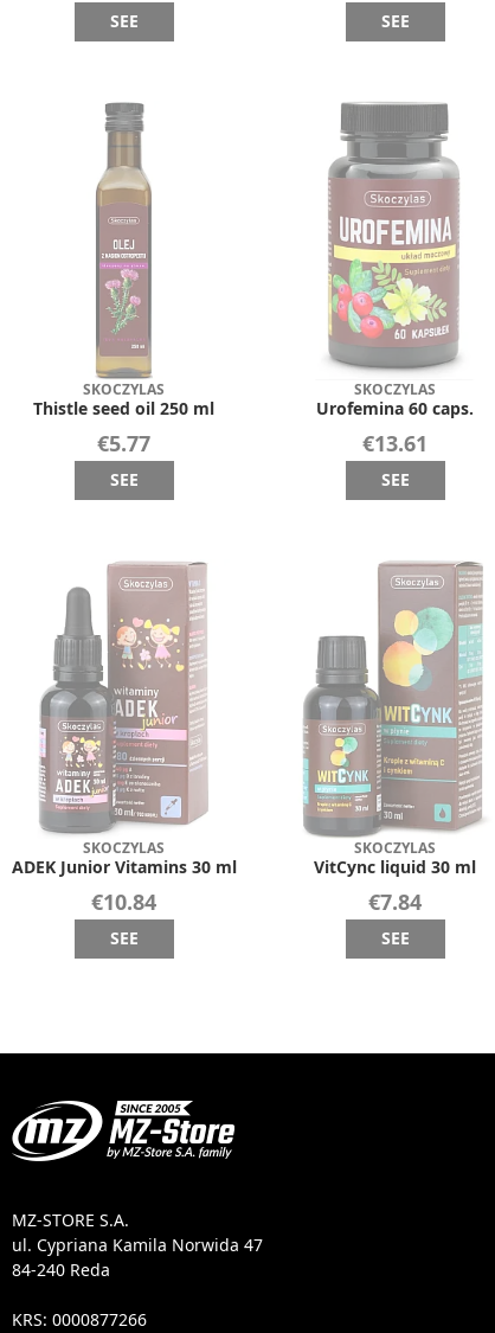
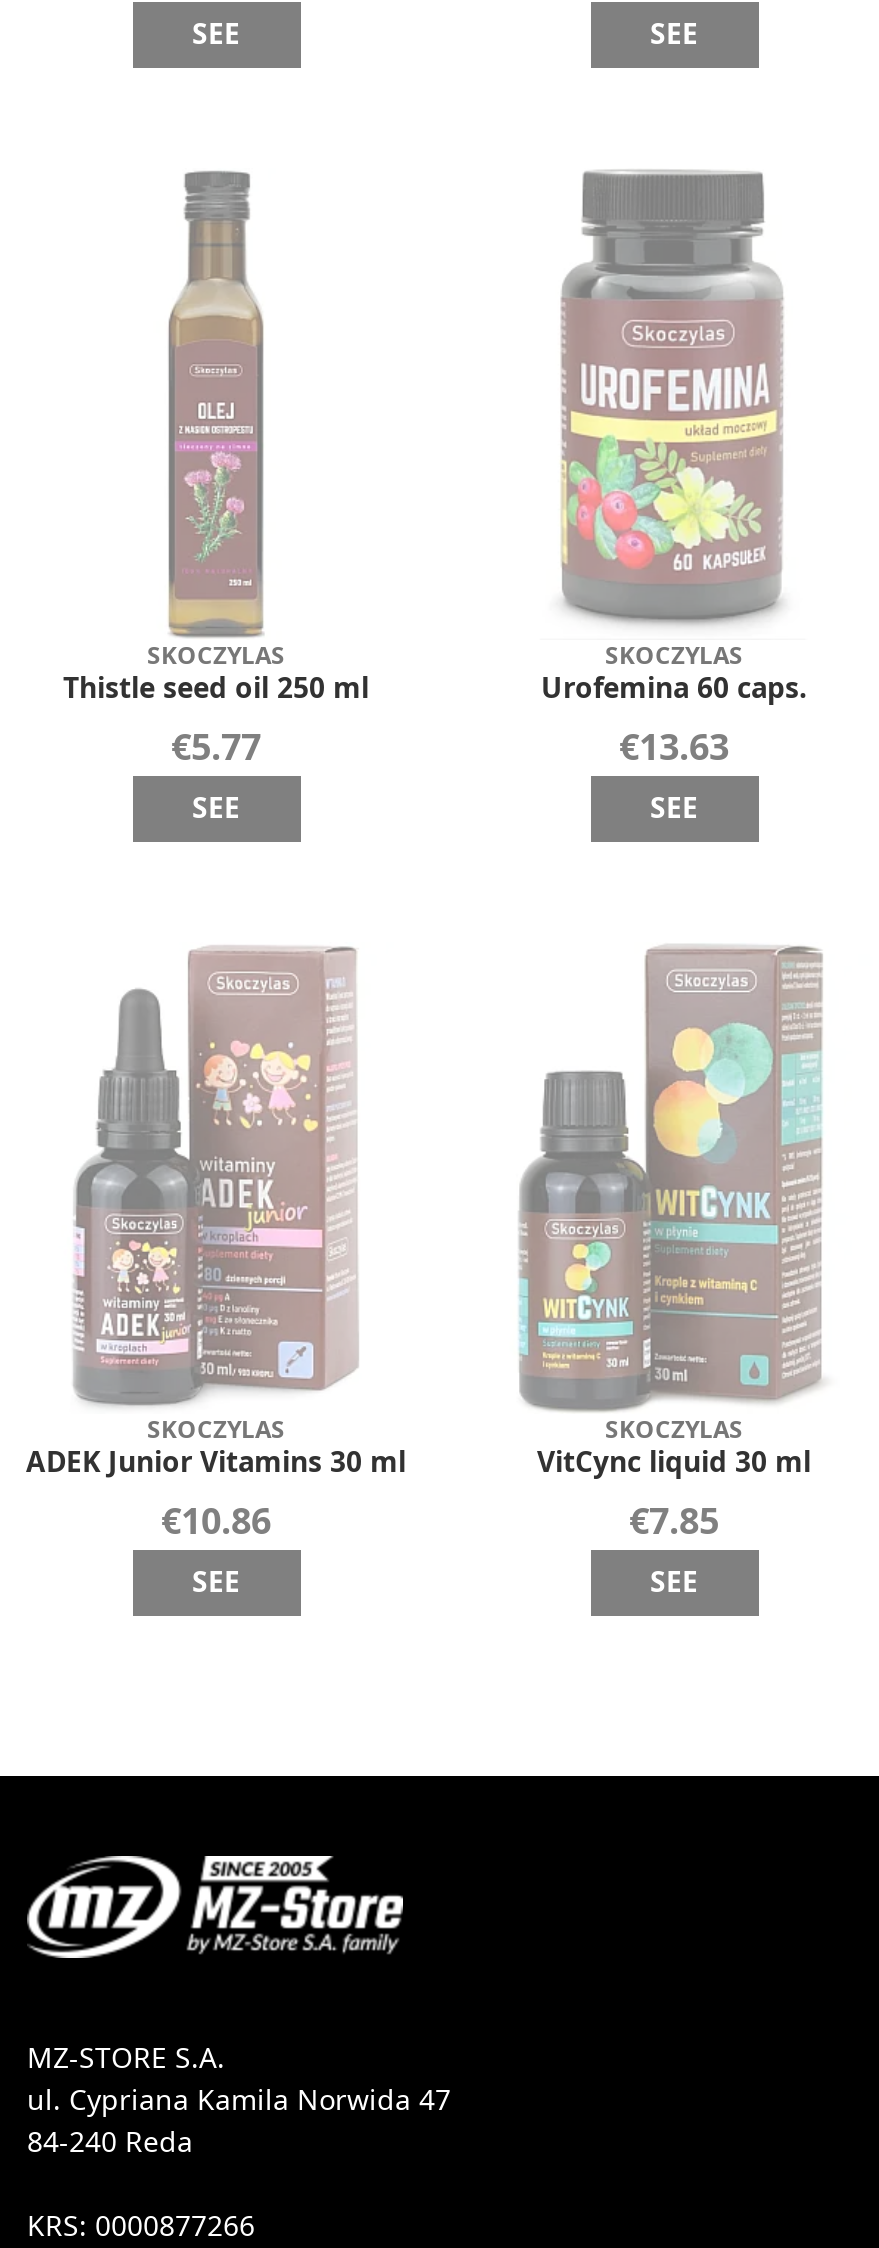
- €13.61
+ €13.63

- €10.84
+ €10.86

- €7.84
+ €7.85
